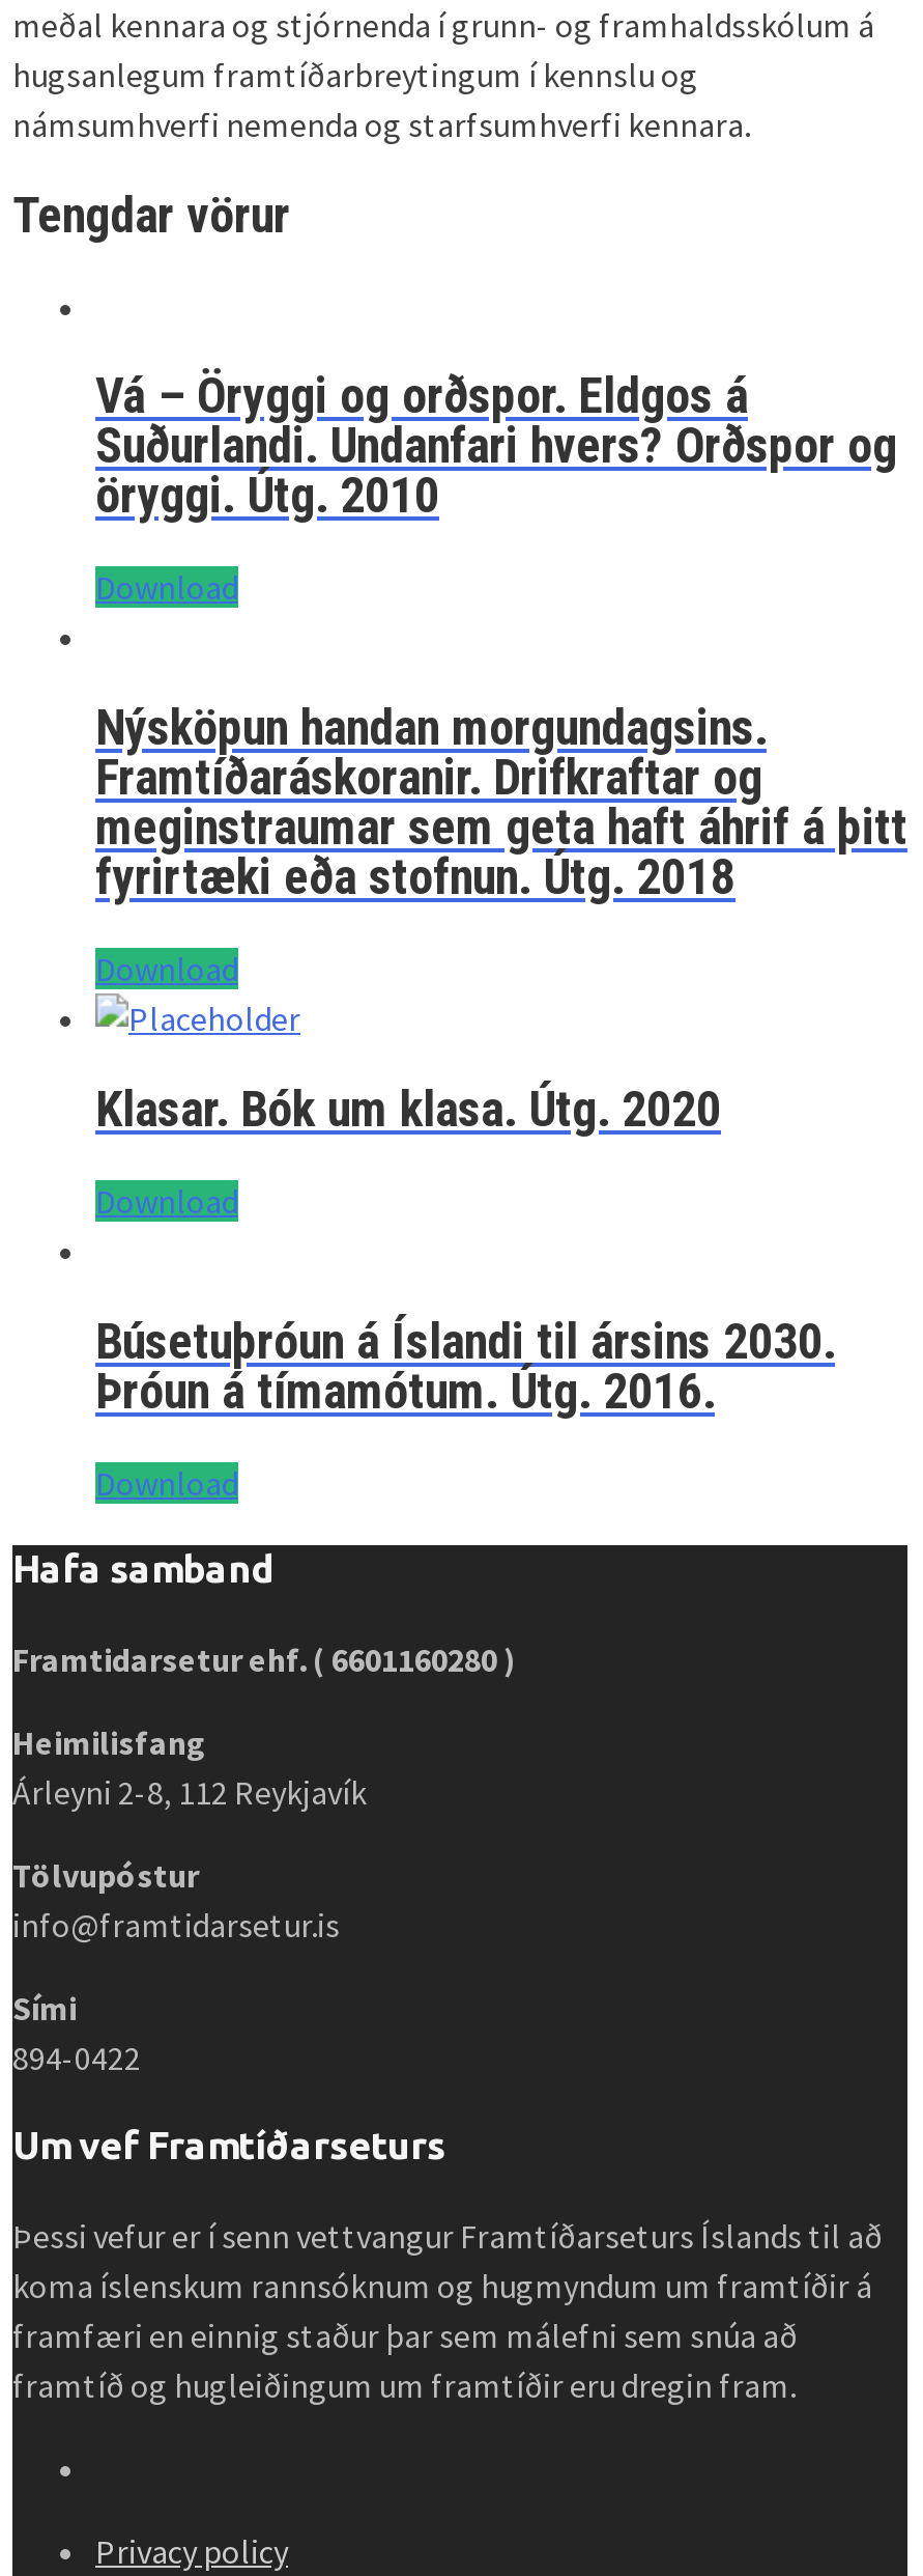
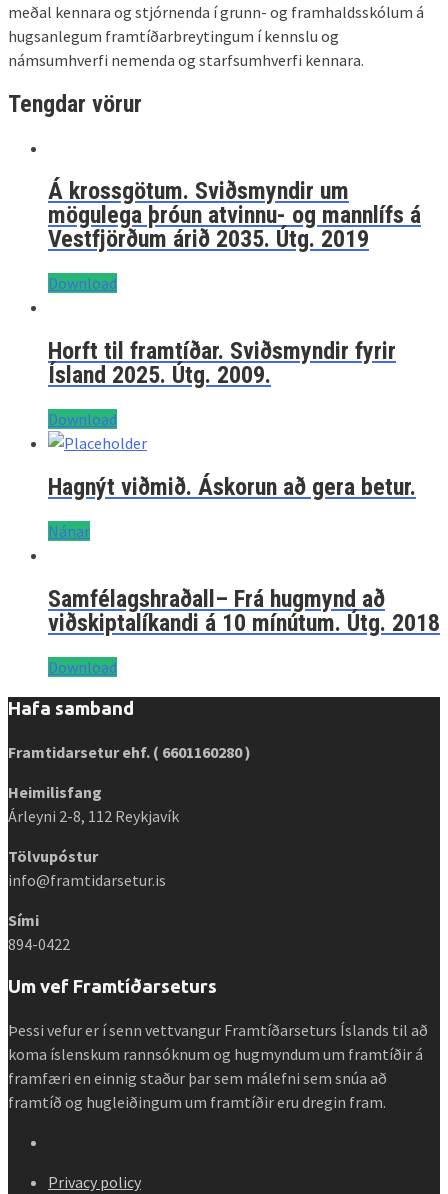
- Vá – Öryggi og orðspor. Eldgos á
- Suðurlandi. Undanfari hvers? Orðspor og
- öryggi. Útg. 2010
+ Á krossgötum. Sviðsmyndir um
+ mögulega þróun atvinnu- og mannlífs á
+ Vestfjörðum árið 2035. Útg. 2019

- Nýsköpun handan morgundagsins.
- Framtíðaráskoranir. Drifkraftar og
- meginstraumar sem geta haft áhrif á þitt
- fyrirtæki eða stofnun. Útg. 2018
+ Horft til framtíðar. Sviðsmyndir fyrir
+ Ísland 2025. Útg. 2009.

- Klasar. Bók um klasa. Útg. 2020
+ Hagnýt viðmið. Áskorun að gera betur.

- Download
+ Nánar

- Búsetuþróun á Íslandi til ársins 2030.
- Þróun á tímamótum. Útg. 2016.
+ Samfélagshraðall– Frá hugmynd að
+ viðskiptalíkandi á 10 mínútum. Útg. 2018
